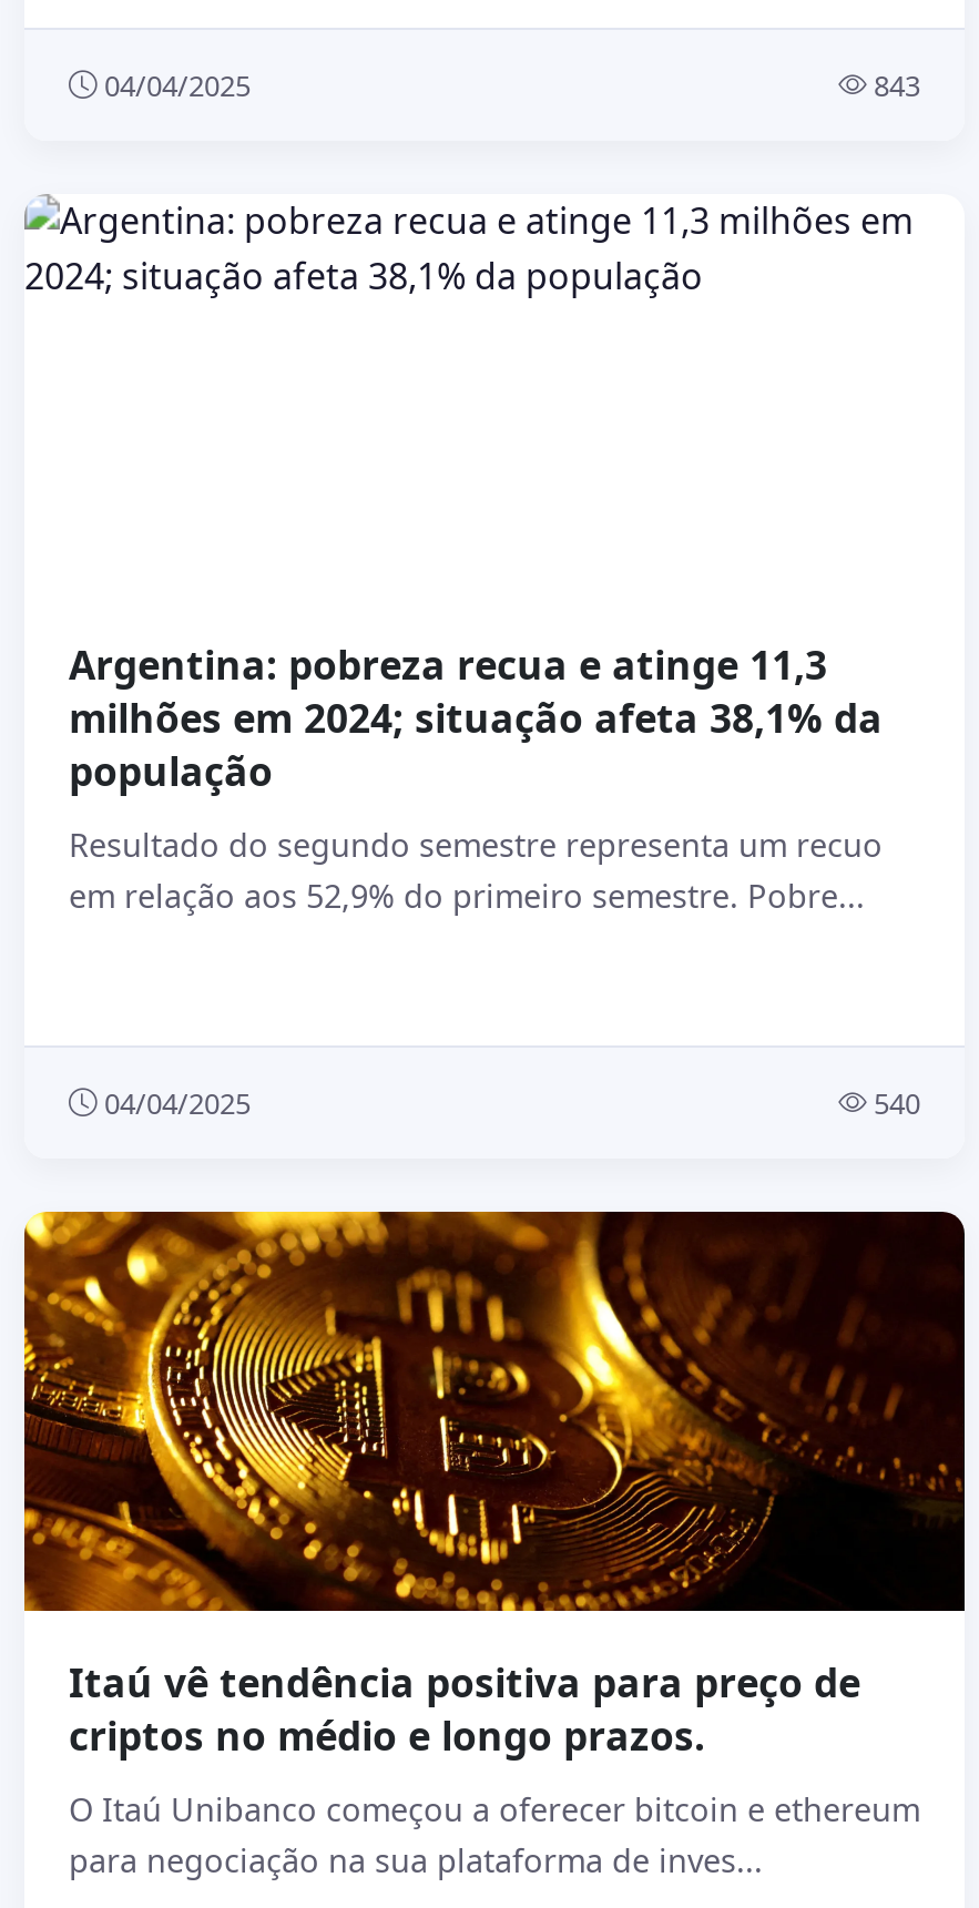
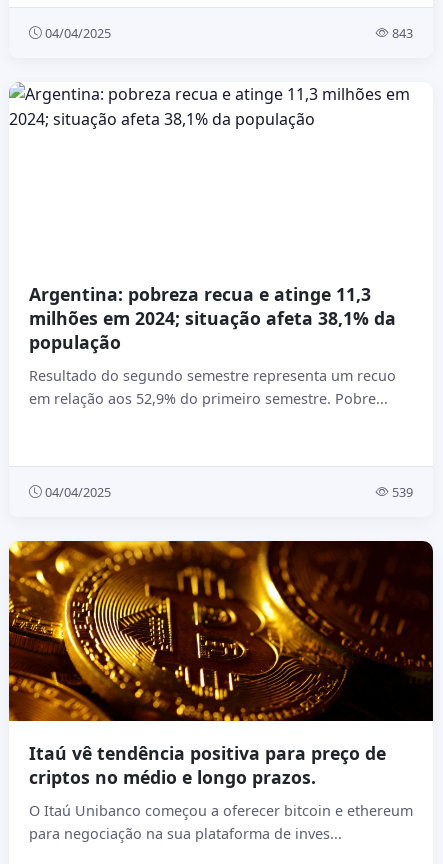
- 540
+ 539
